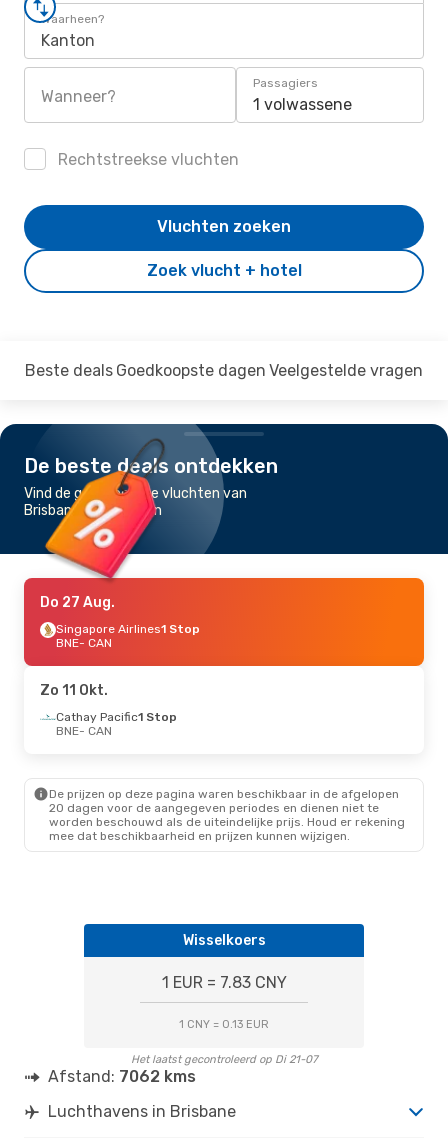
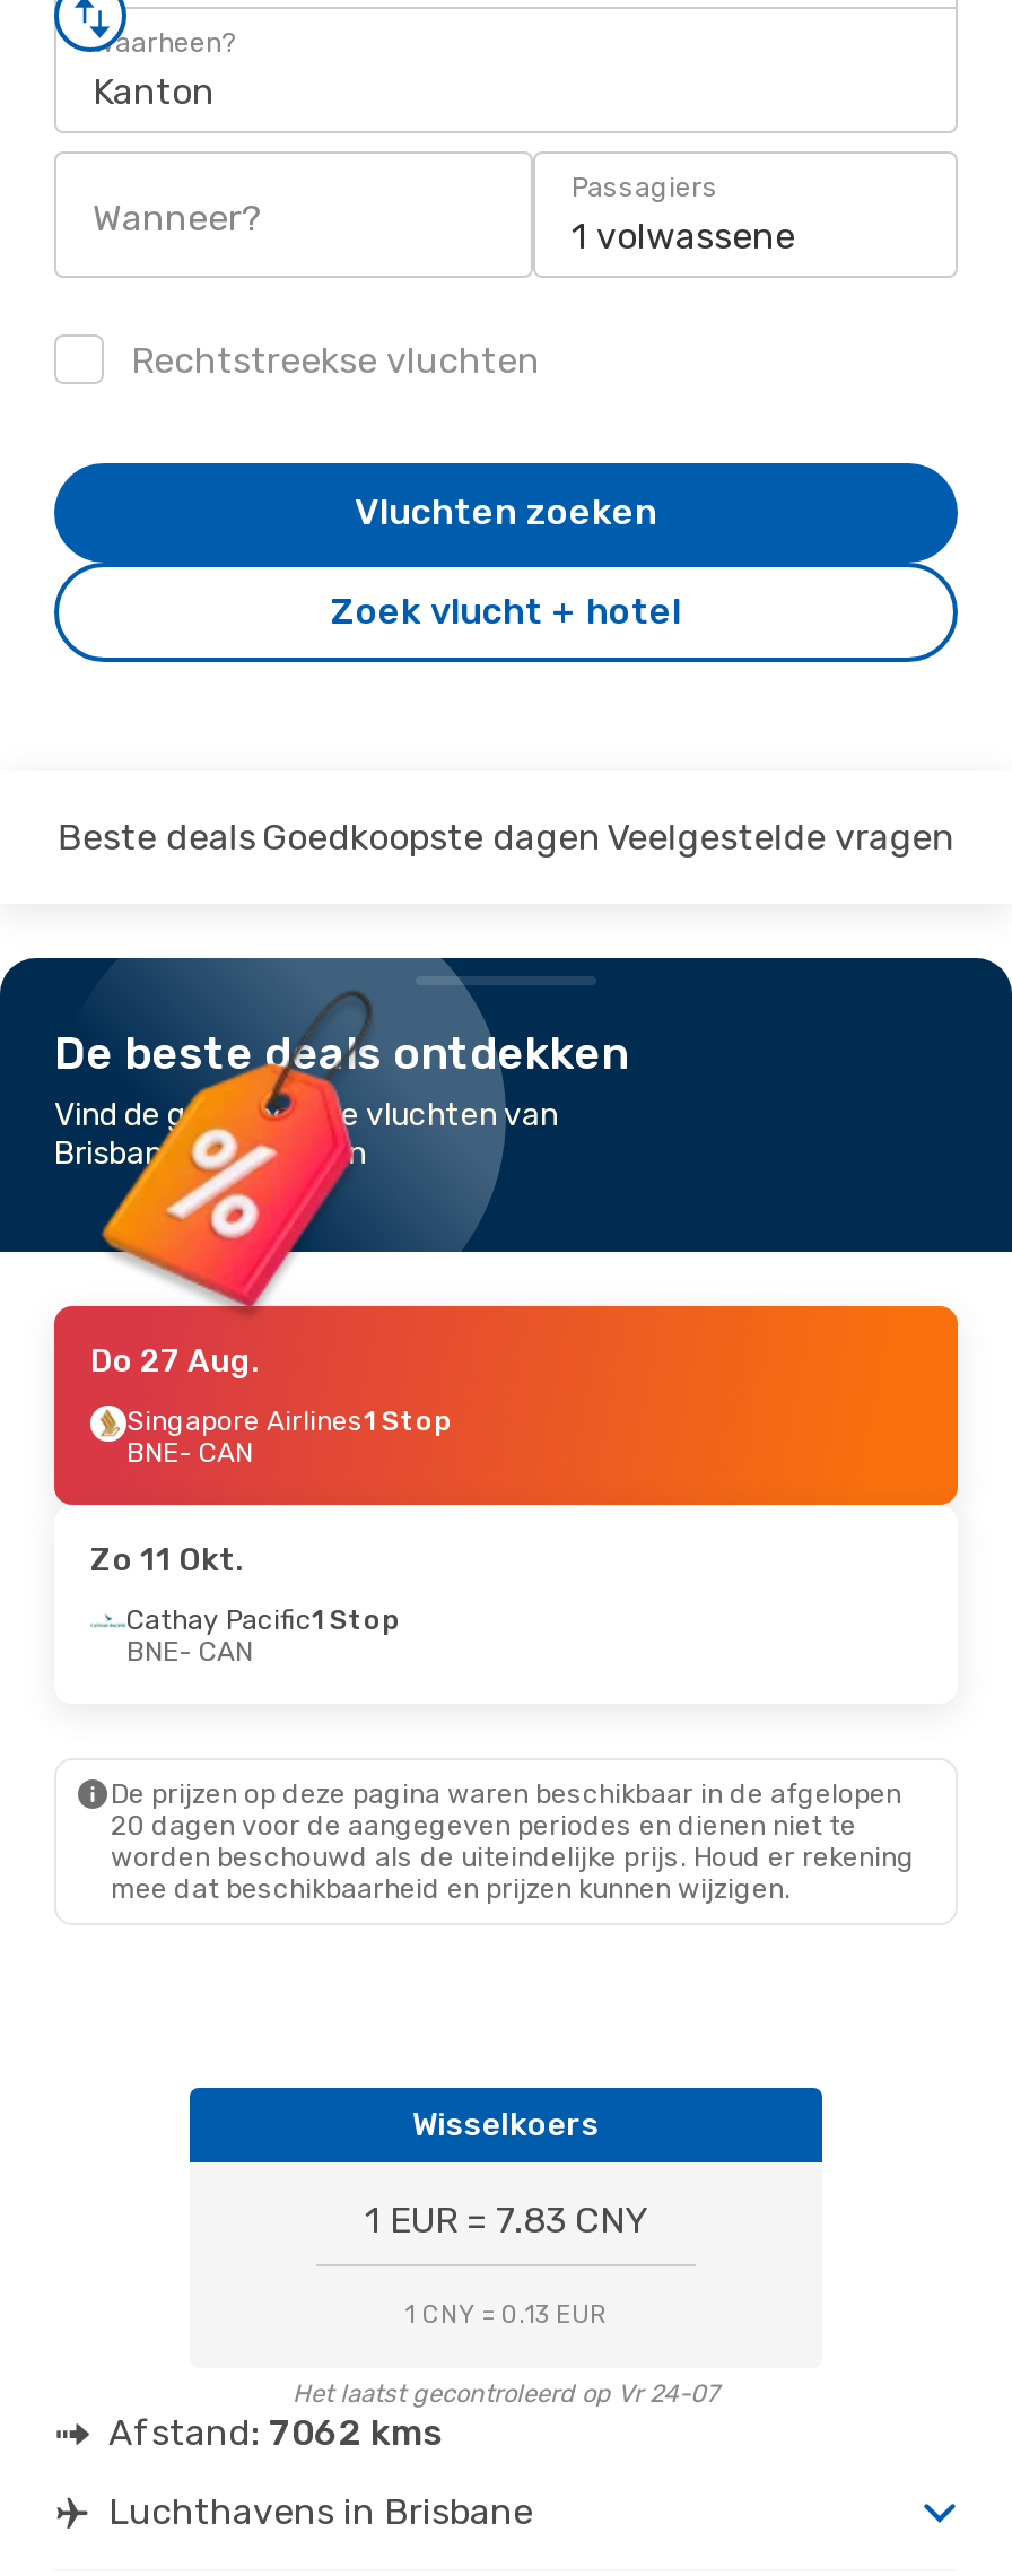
- Het laatst gecontroleerd op Di 21-07
+ Het laatst gecontroleerd op Vr 24-07
